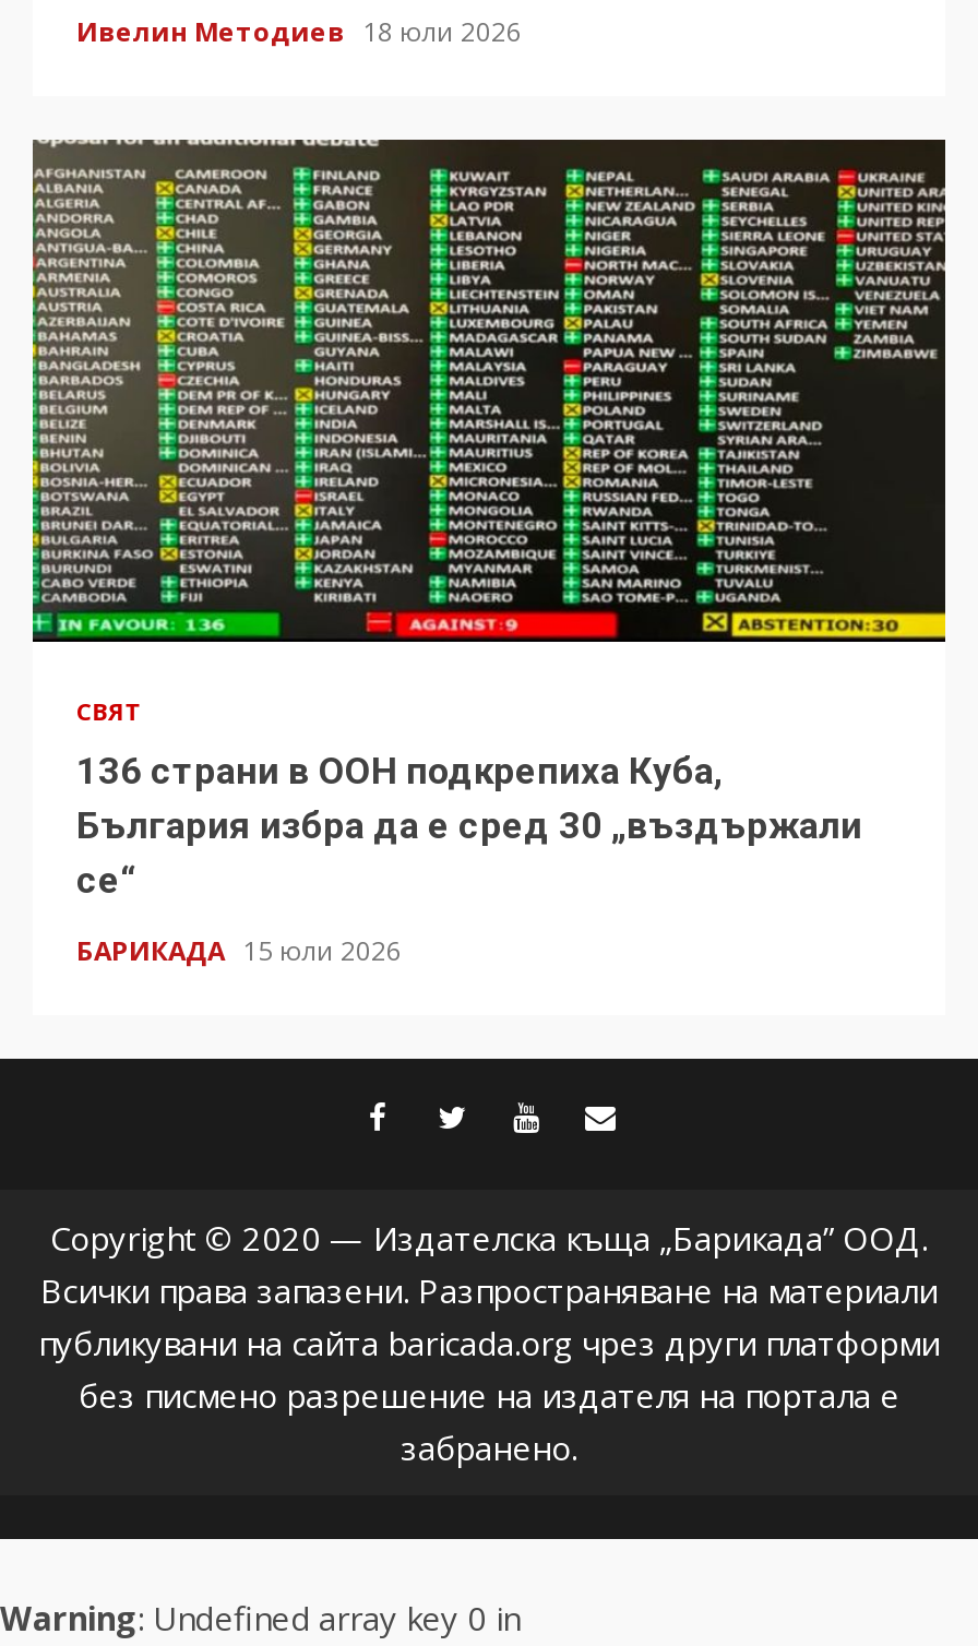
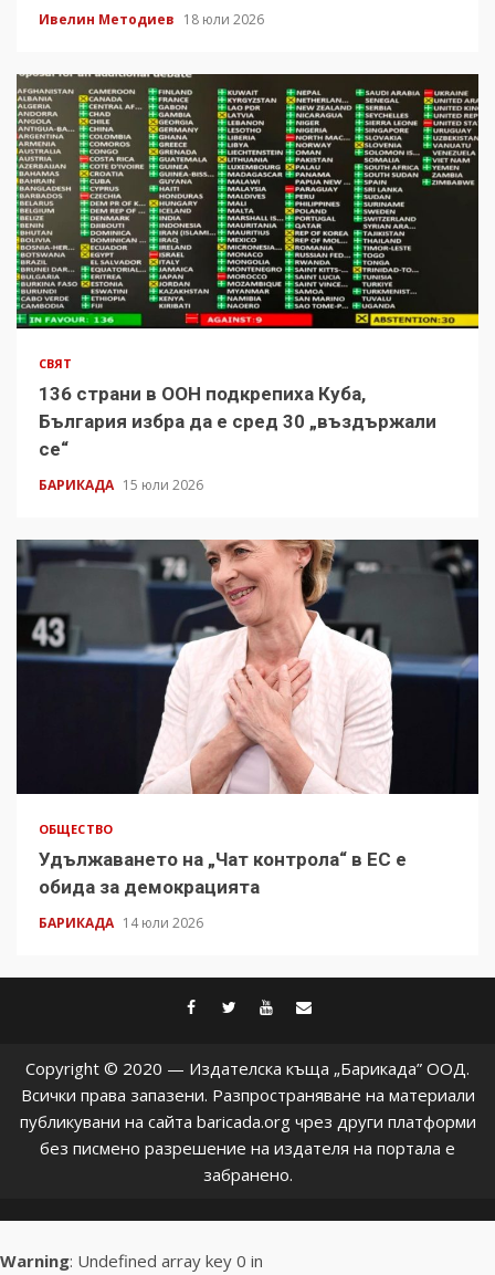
+ [image]
+ ОБЩЕСТВО
+ Удължаването на „Чат контрола“ в ЕС е
+ обида за демокрацията
+ БАРИКАДА 14 юли 2026
